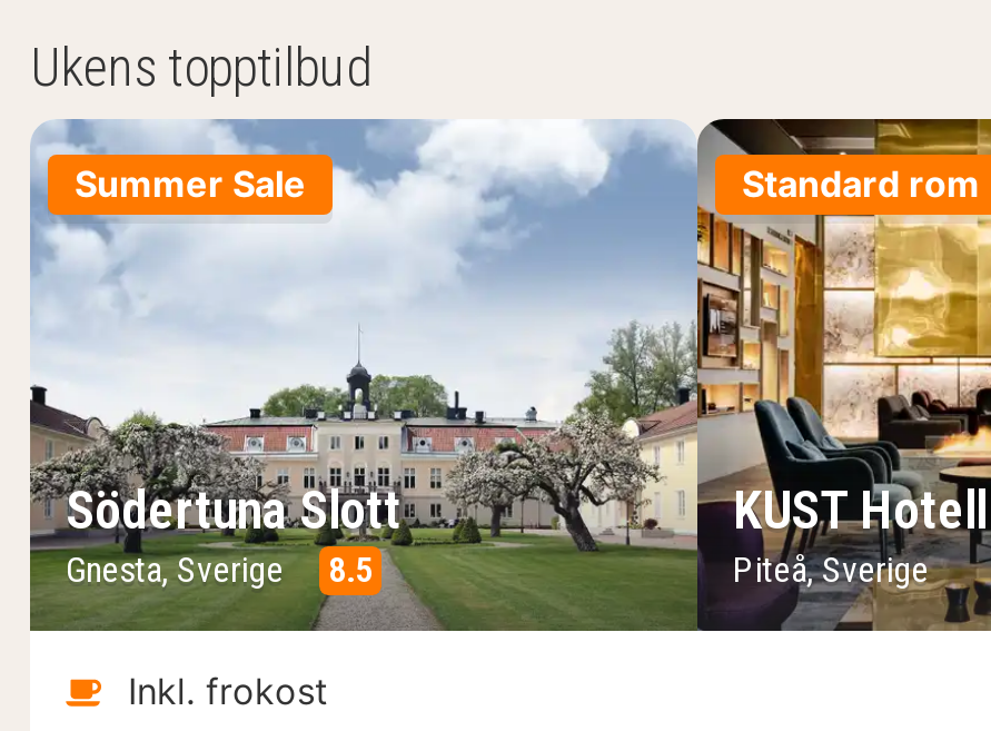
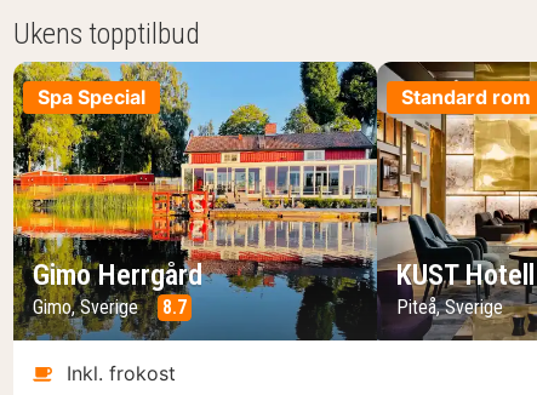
- [image]
- Summer Sale
+ [image]
+ Spa Special

- Södertuna Slott
- Gnesta, Sverige
- 8.5
+ Gimo Herrgård
+ Gimo, Sverige
+ 8.7
